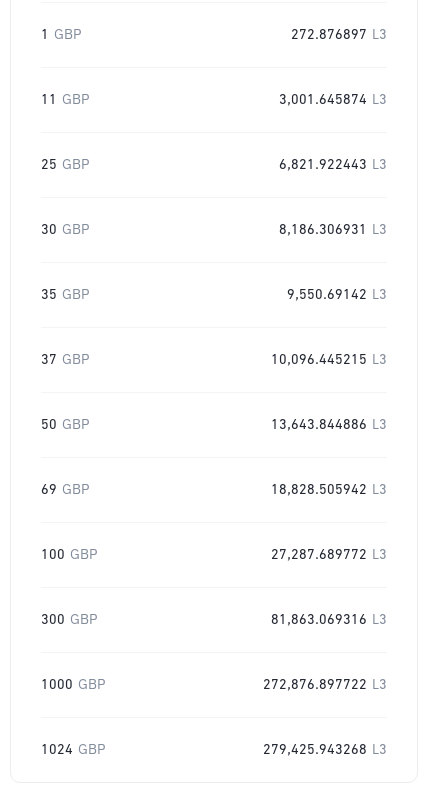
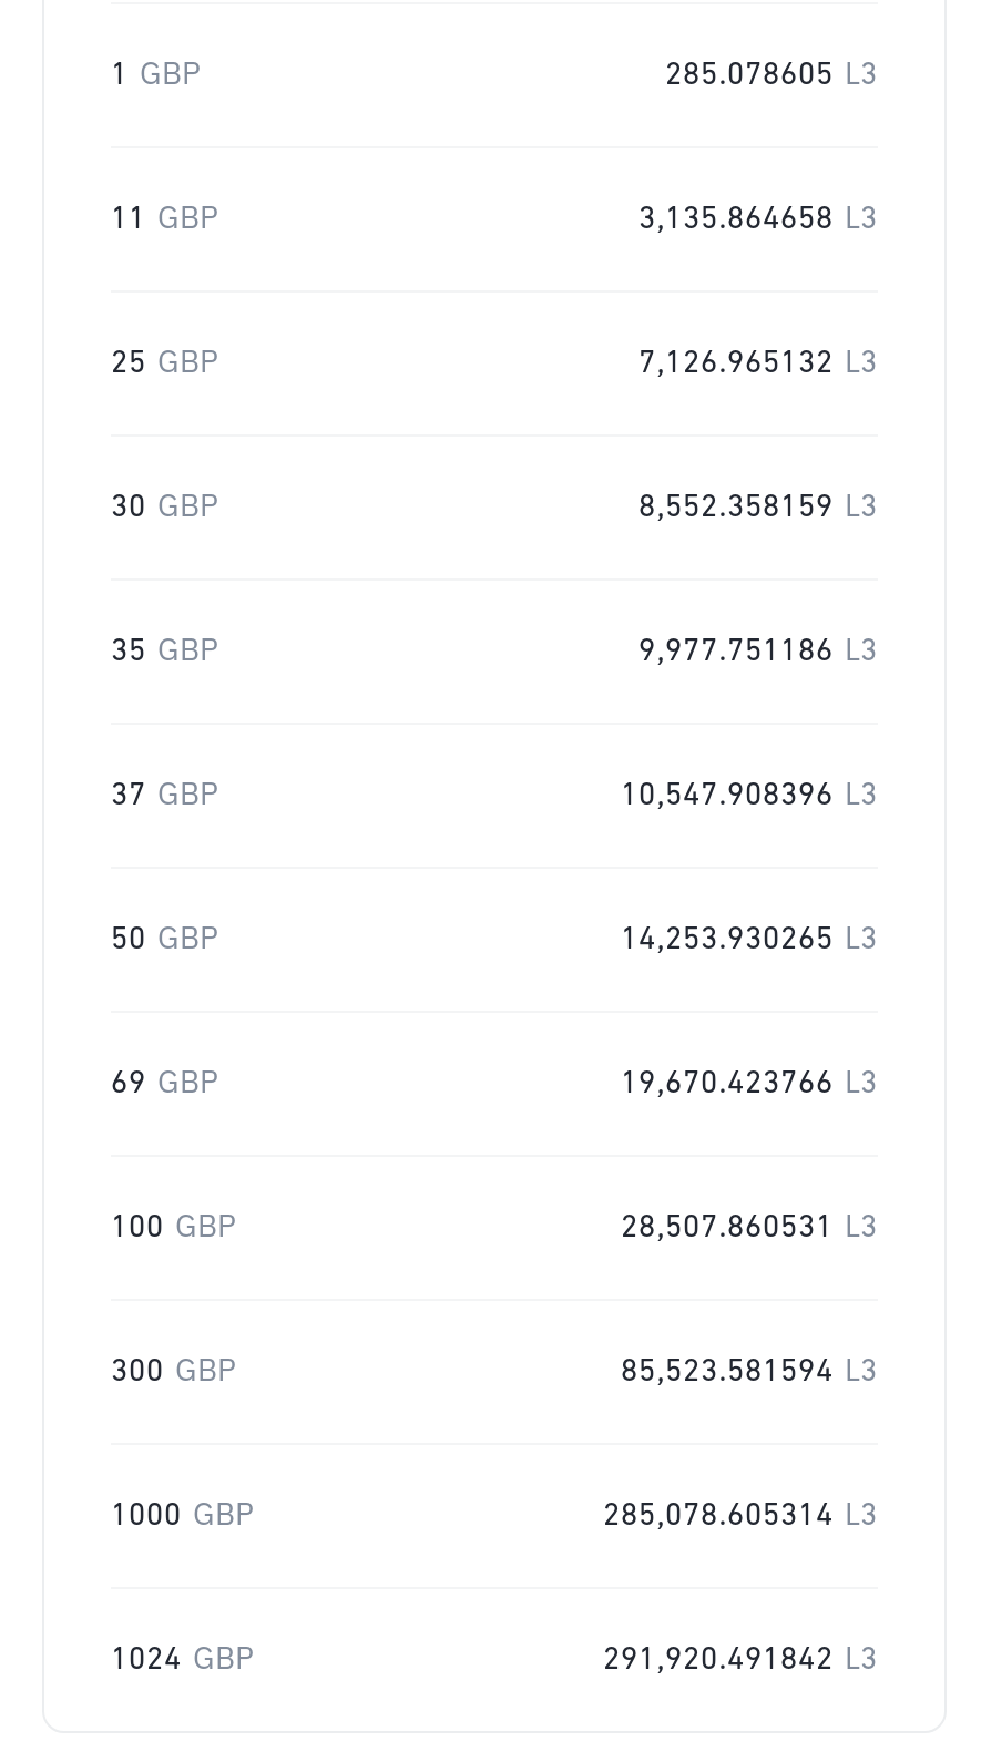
- 272.876897 L3
+ 285.078605 L3

- 3,001.645874 L3
+ 3,135.864658 L3

- 6,821.922443 L3
+ 7,126.965132 L3

- 8,186.306931 L3
+ 8,552.358159 L3

- 9,550.69142 L3
+ 9,977.751186 L3

- 10,096.445215 L3
+ 10,547.908396 L3

- 13,643.844886 L3
+ 14,253.930265 L3

- 18,828.505942 L3
+ 19,670.423766 L3

- 27,287.689772 L3
+ 28,507.860531 L3

- 81,863.069316 L3
+ 85,523.581594 L3

- 272,876.897722 L3
+ 285,078.605314 L3

- 279,425.943268 L3
+ 291,920.491842 L3
